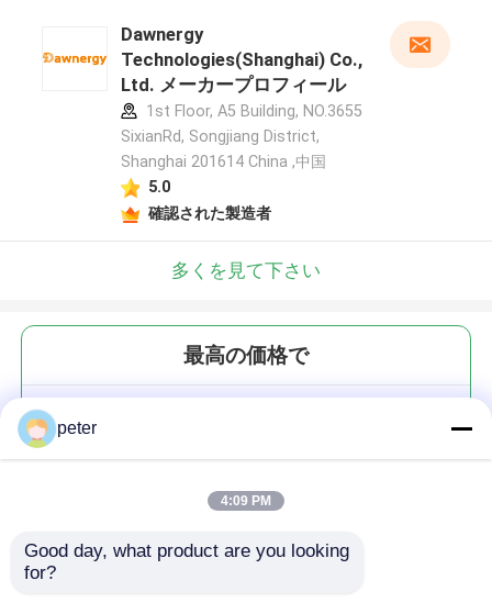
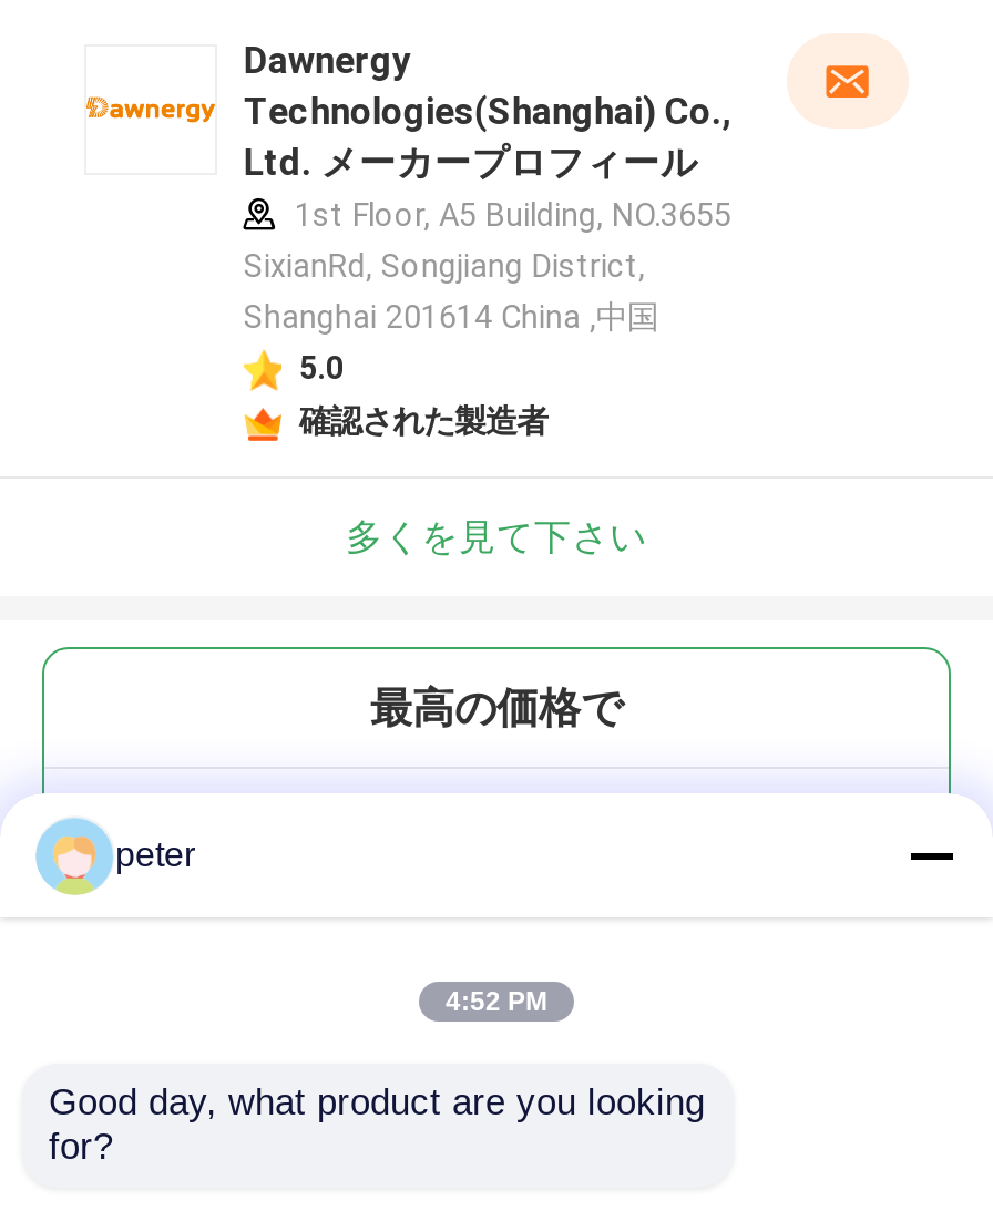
- 4:09 PM
+ 4:52 PM
